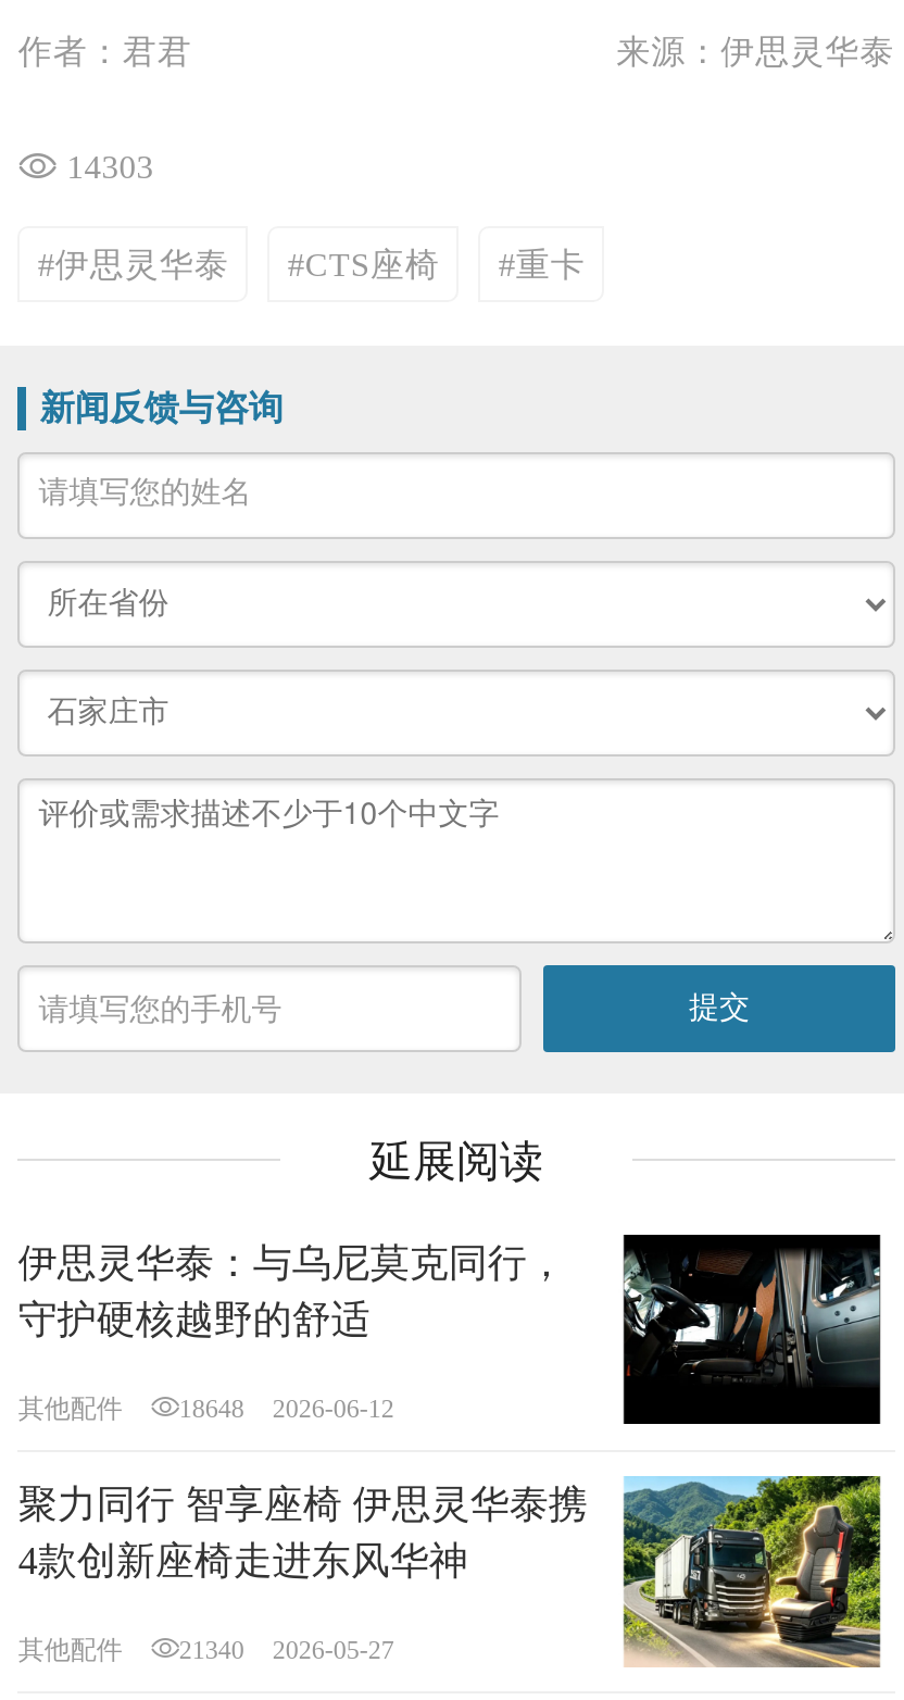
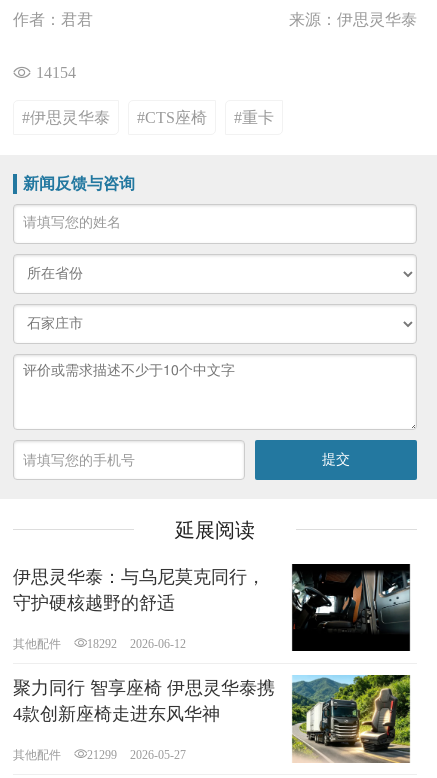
- 14303
+ 14154

- 其他配件 18648 2026-06-12
+ 其他配件 18292 2026-06-12

- 其他配件 21340 2026-05-27
+ 其他配件 21299 2026-05-27
